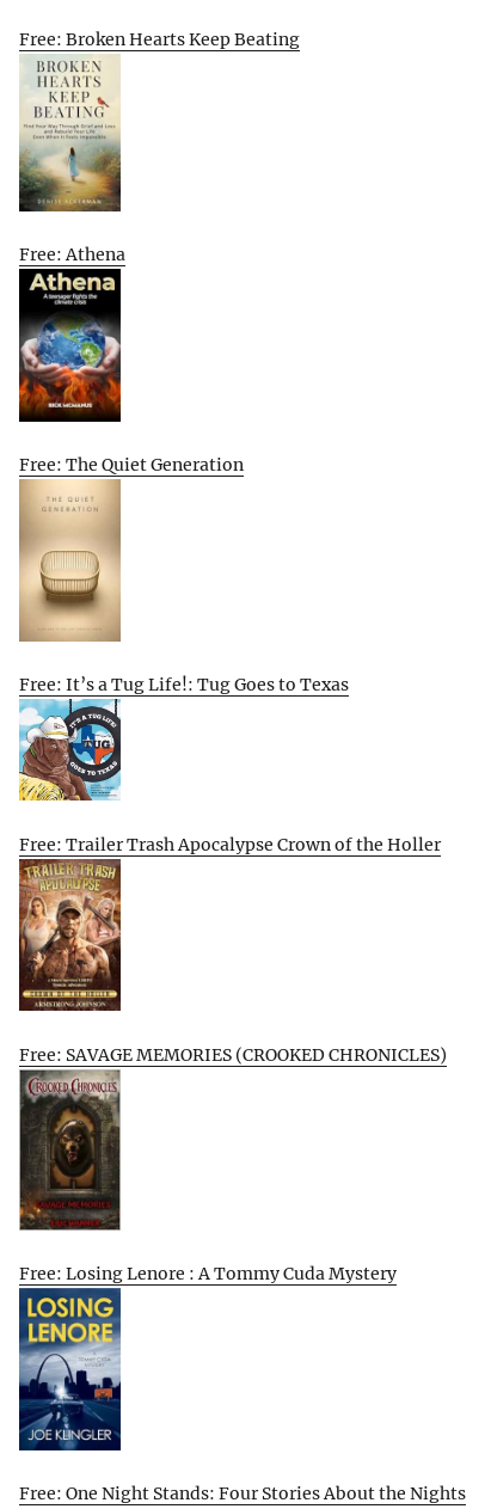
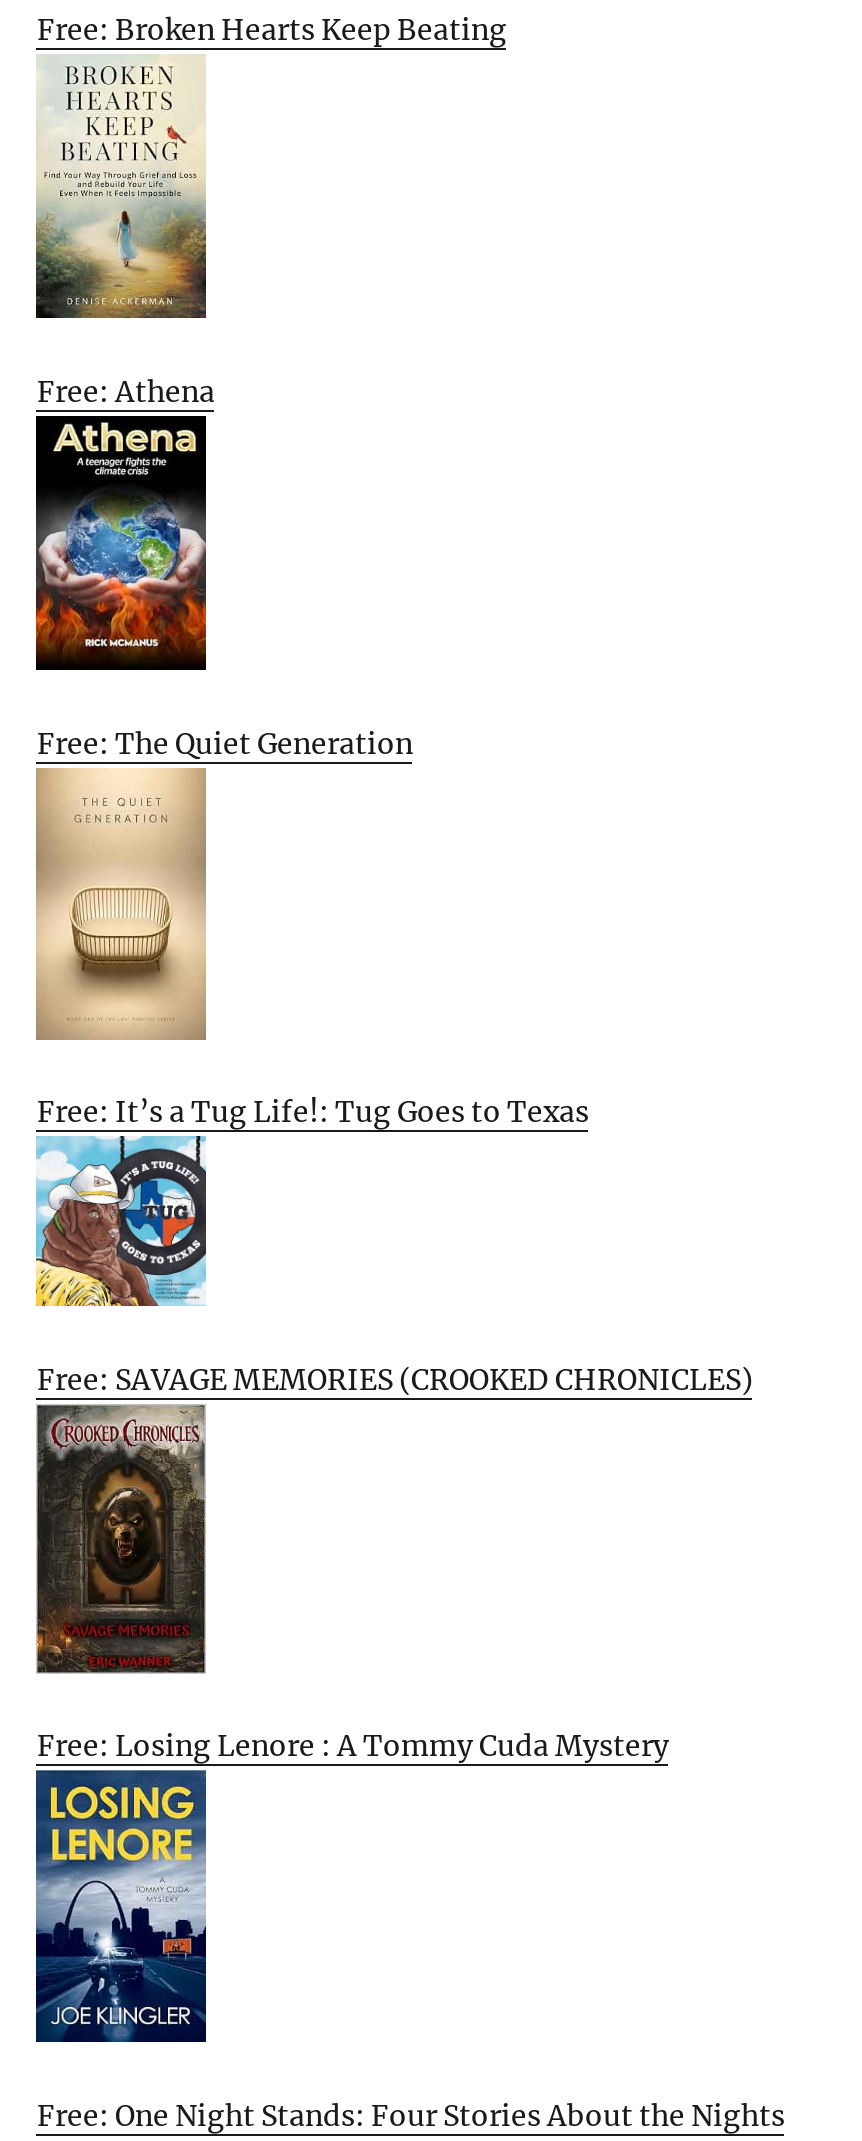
- Free: Trailer Trash Apocalypse Crown of the Holler

- [image]
